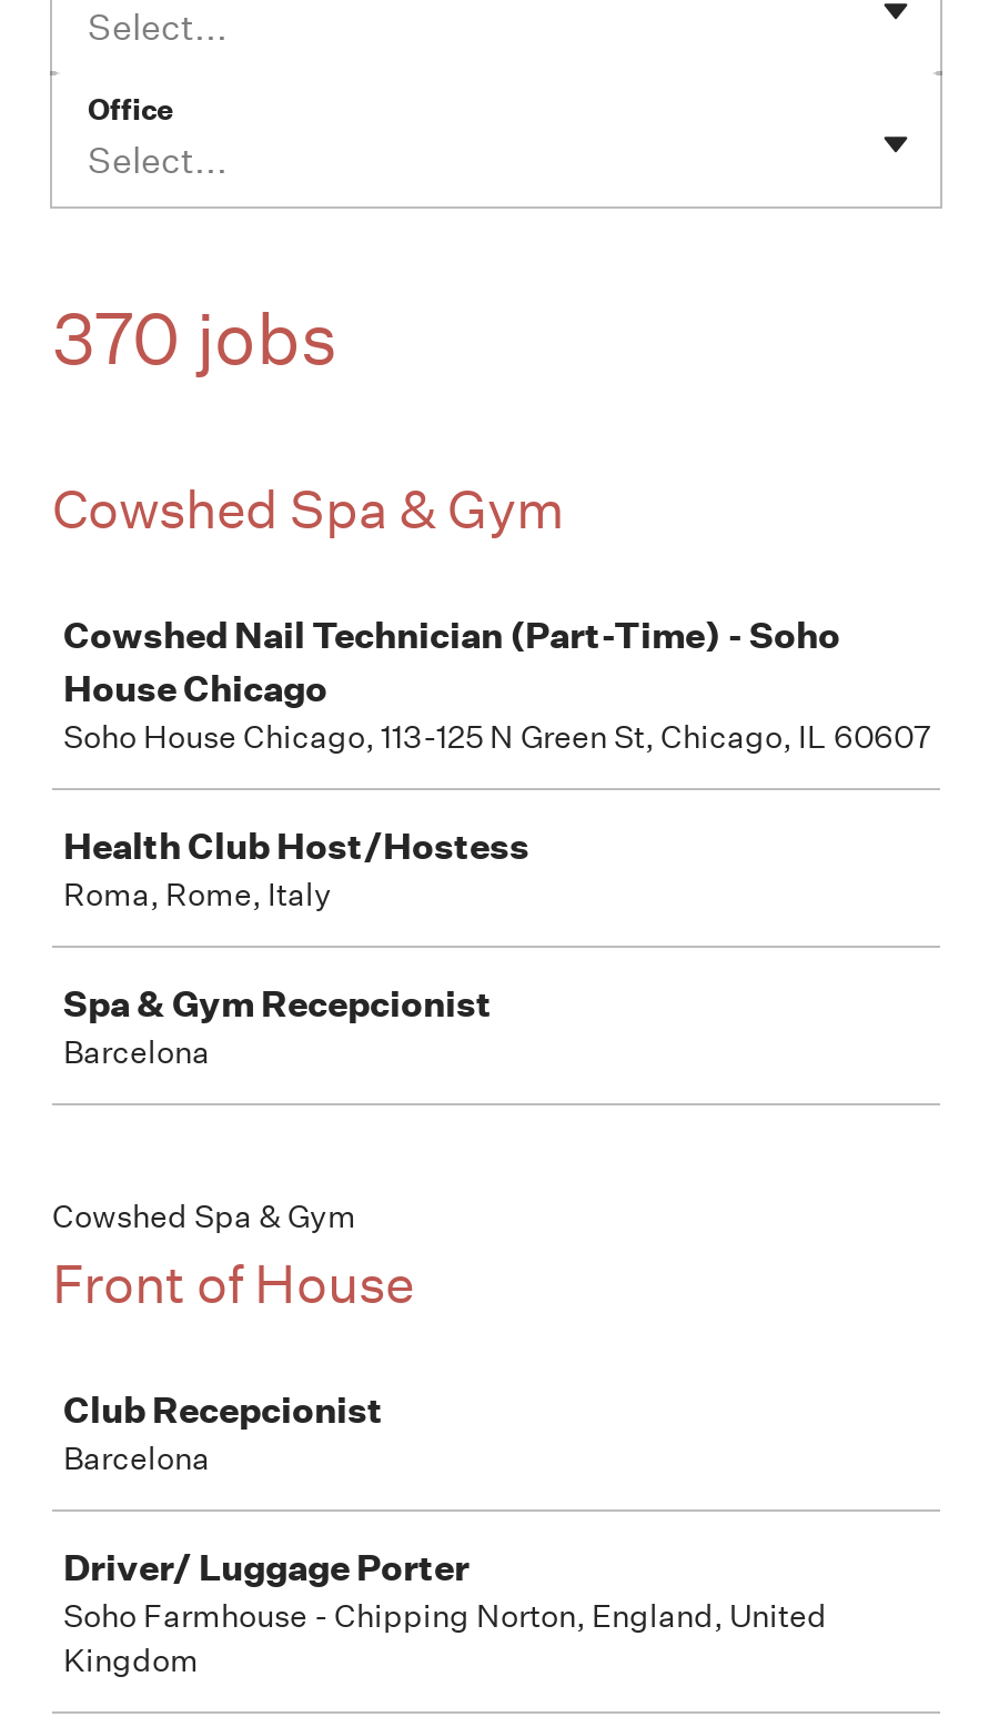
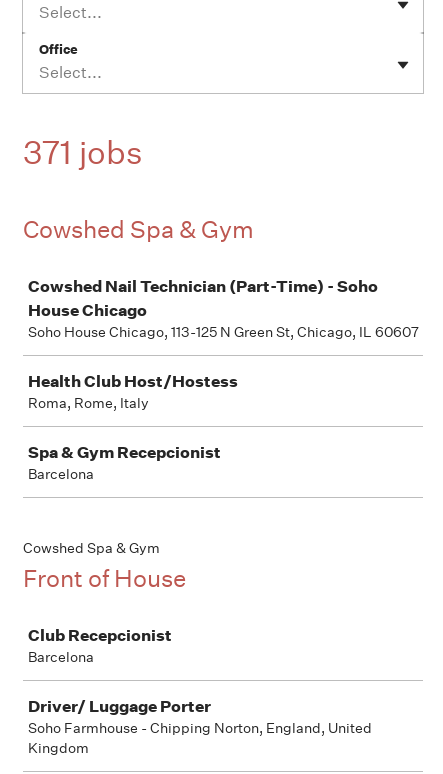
- 370 jobs
+ 371 jobs
